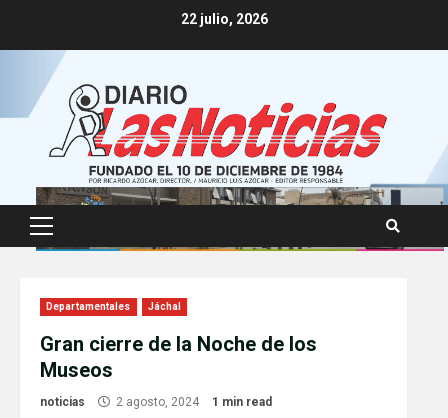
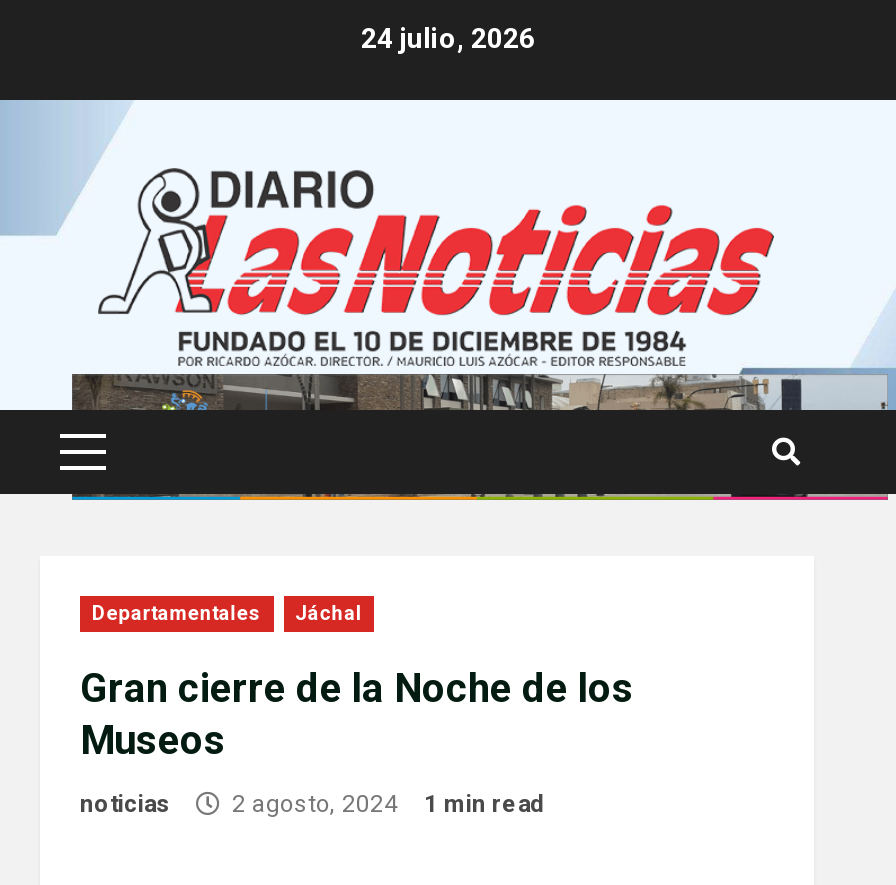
- 22 julio, 2026
+ 24 julio, 2026
